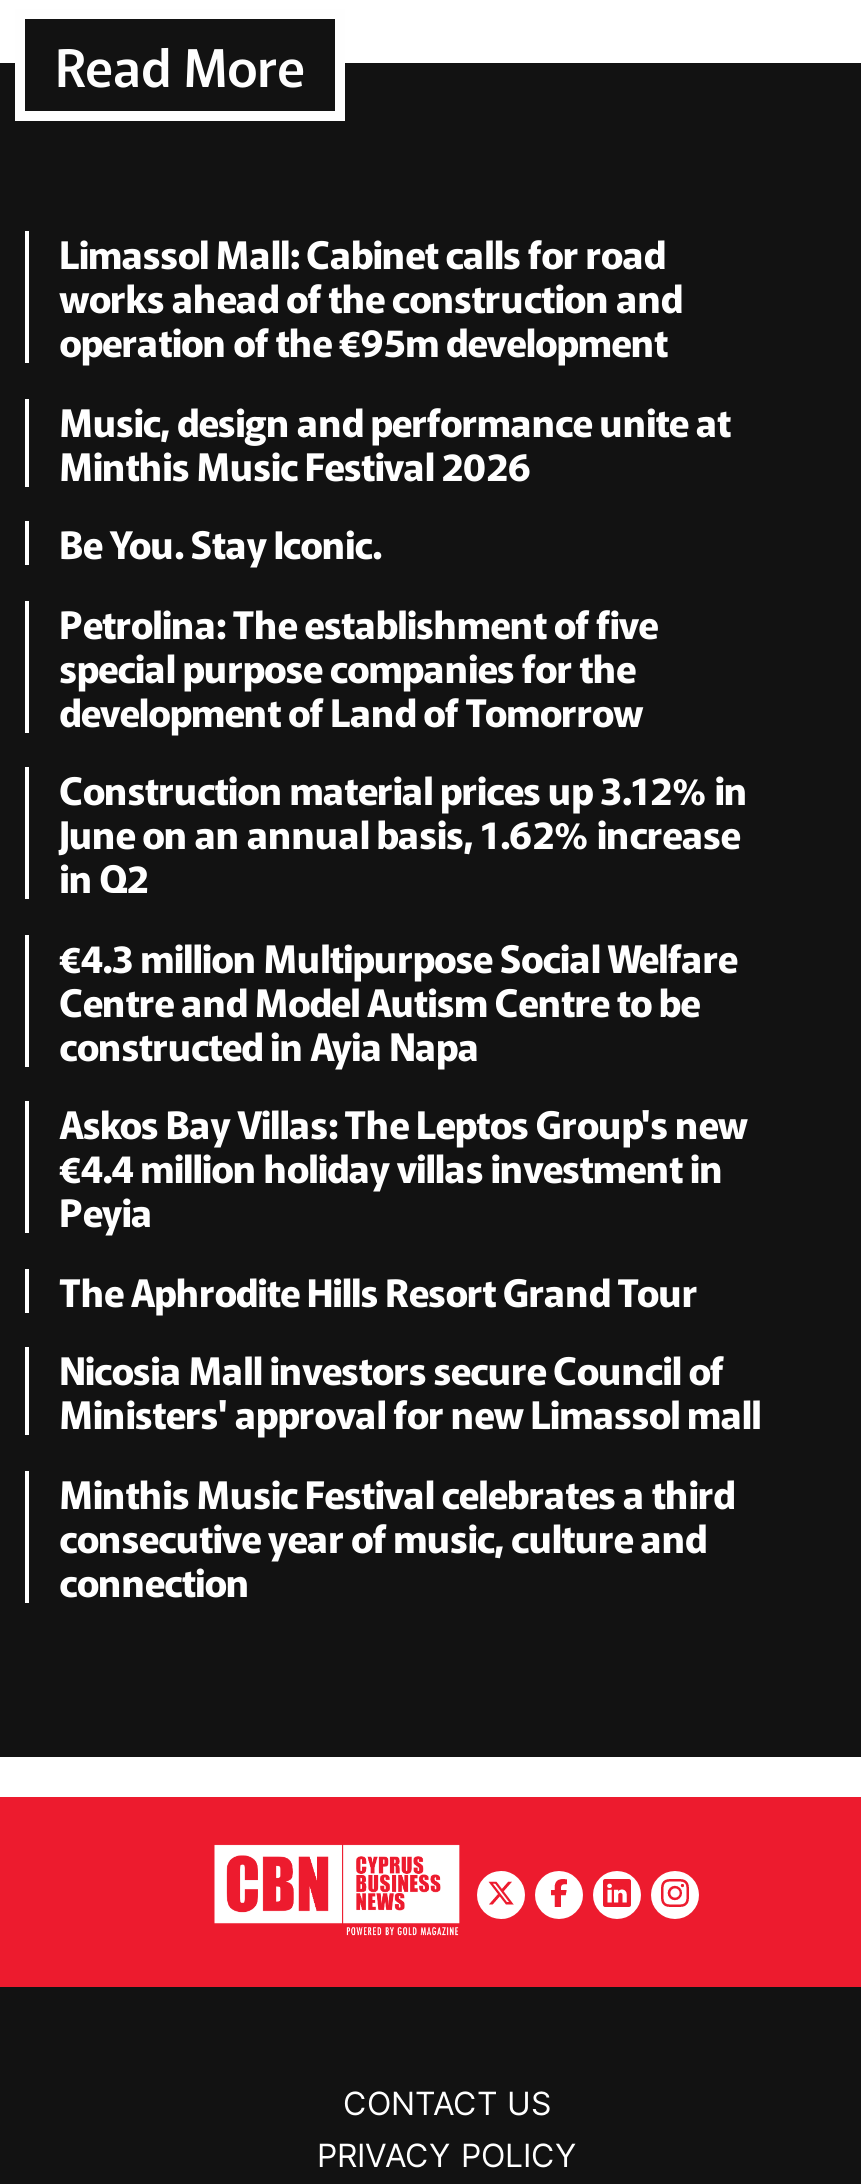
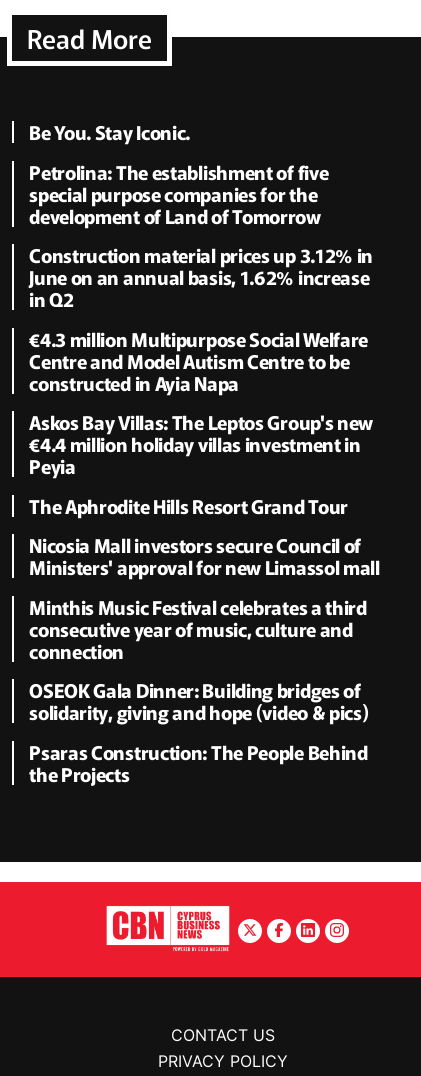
- Limassol Mall: Cabinet calls for road
- works ahead of the construction and
- operation of the €95m development
- Music, design and performance unite at
- Minthis Music Festival 2026

moved up: Be You. Stay Iconic. | Petrolina: The establishment of five | special purpose companies for the | ... | consecutive year of music, culture and | connection

+ OSEOK Gala Dinner: Building bridges of
+ solidarity, giving and hope (video & pics)
+ Psaras Construction: The People Behind
+ the Projects
